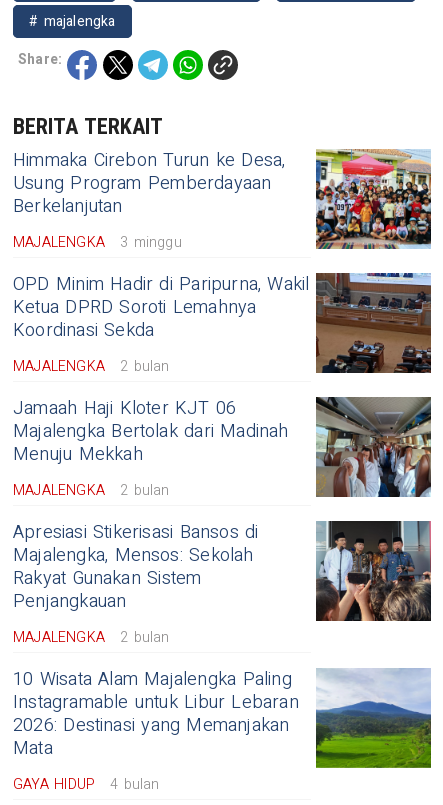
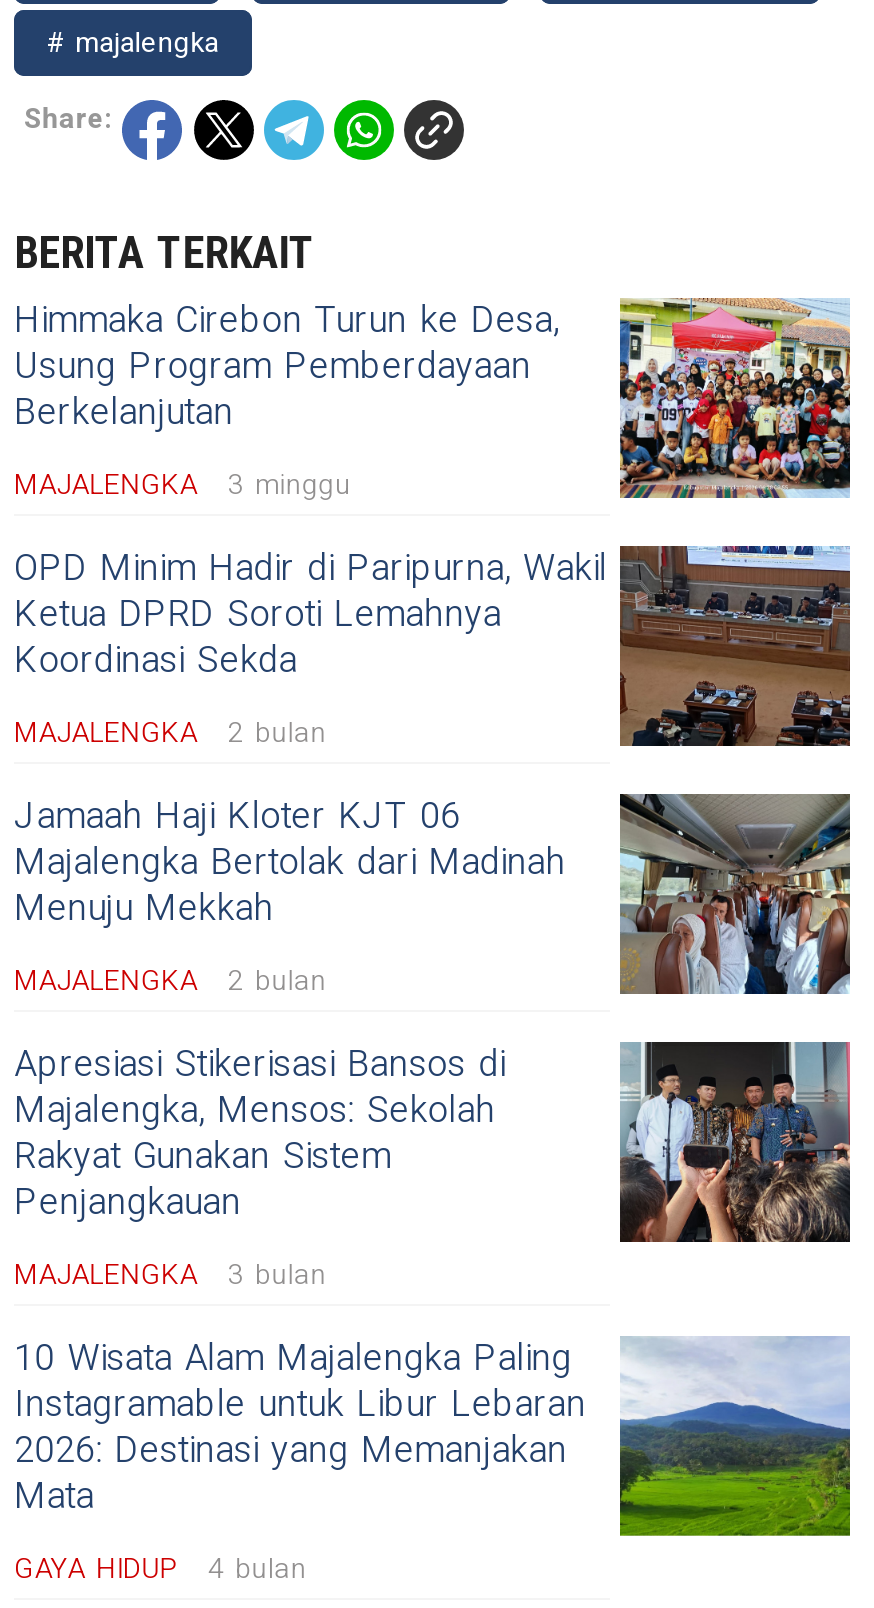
- MAJALENGKA 2 bulan
+ MAJALENGKA 3 bulan
